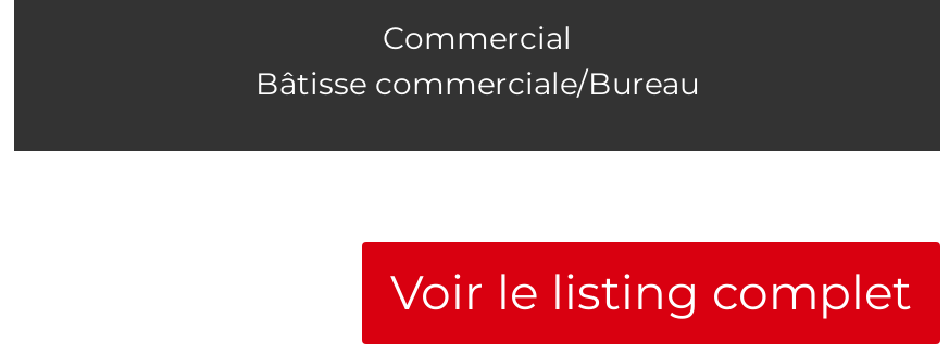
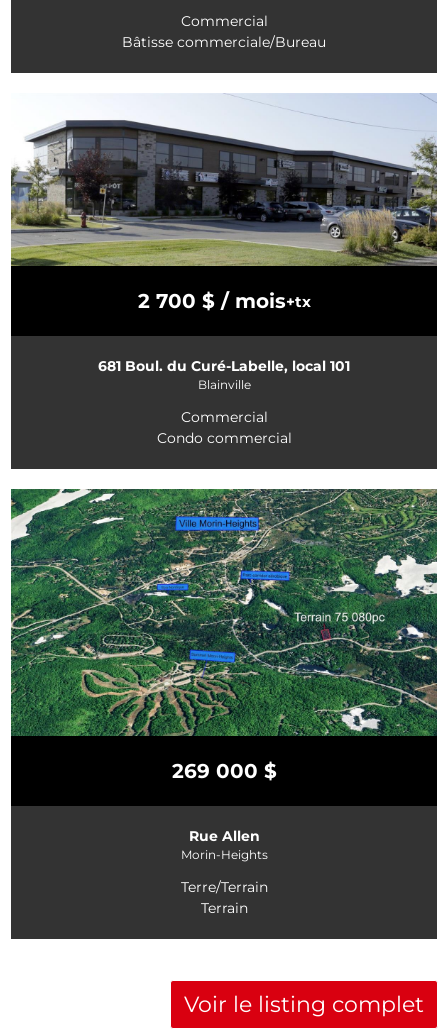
+ [image]
+ 2 700 $ / mois+tx
+ 681 Boul. du Curé-Labelle, local 101
+ Blainville
+ Commercial
+ Condo commercial

+ [image]
+ 269 000 $
+ Rue Allen
+ Morin-Heights
+ Terre/Terrain
+ Terrain
